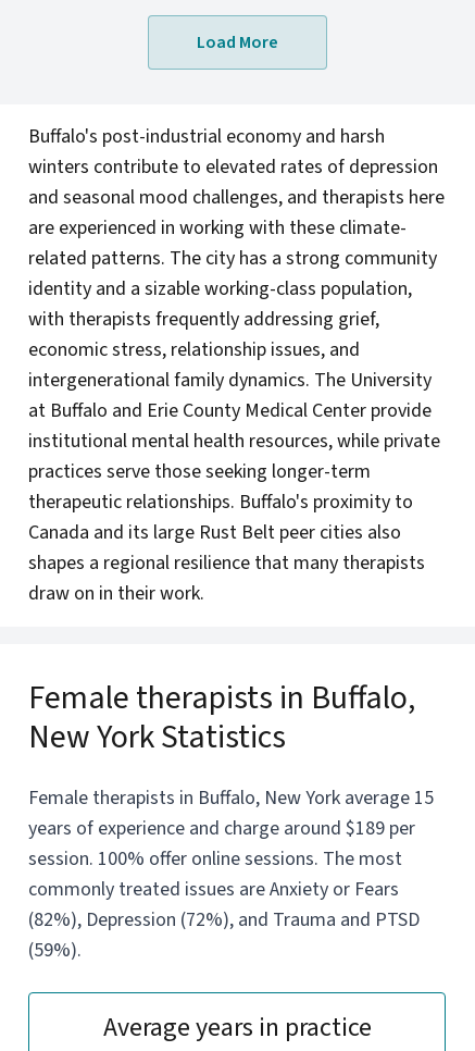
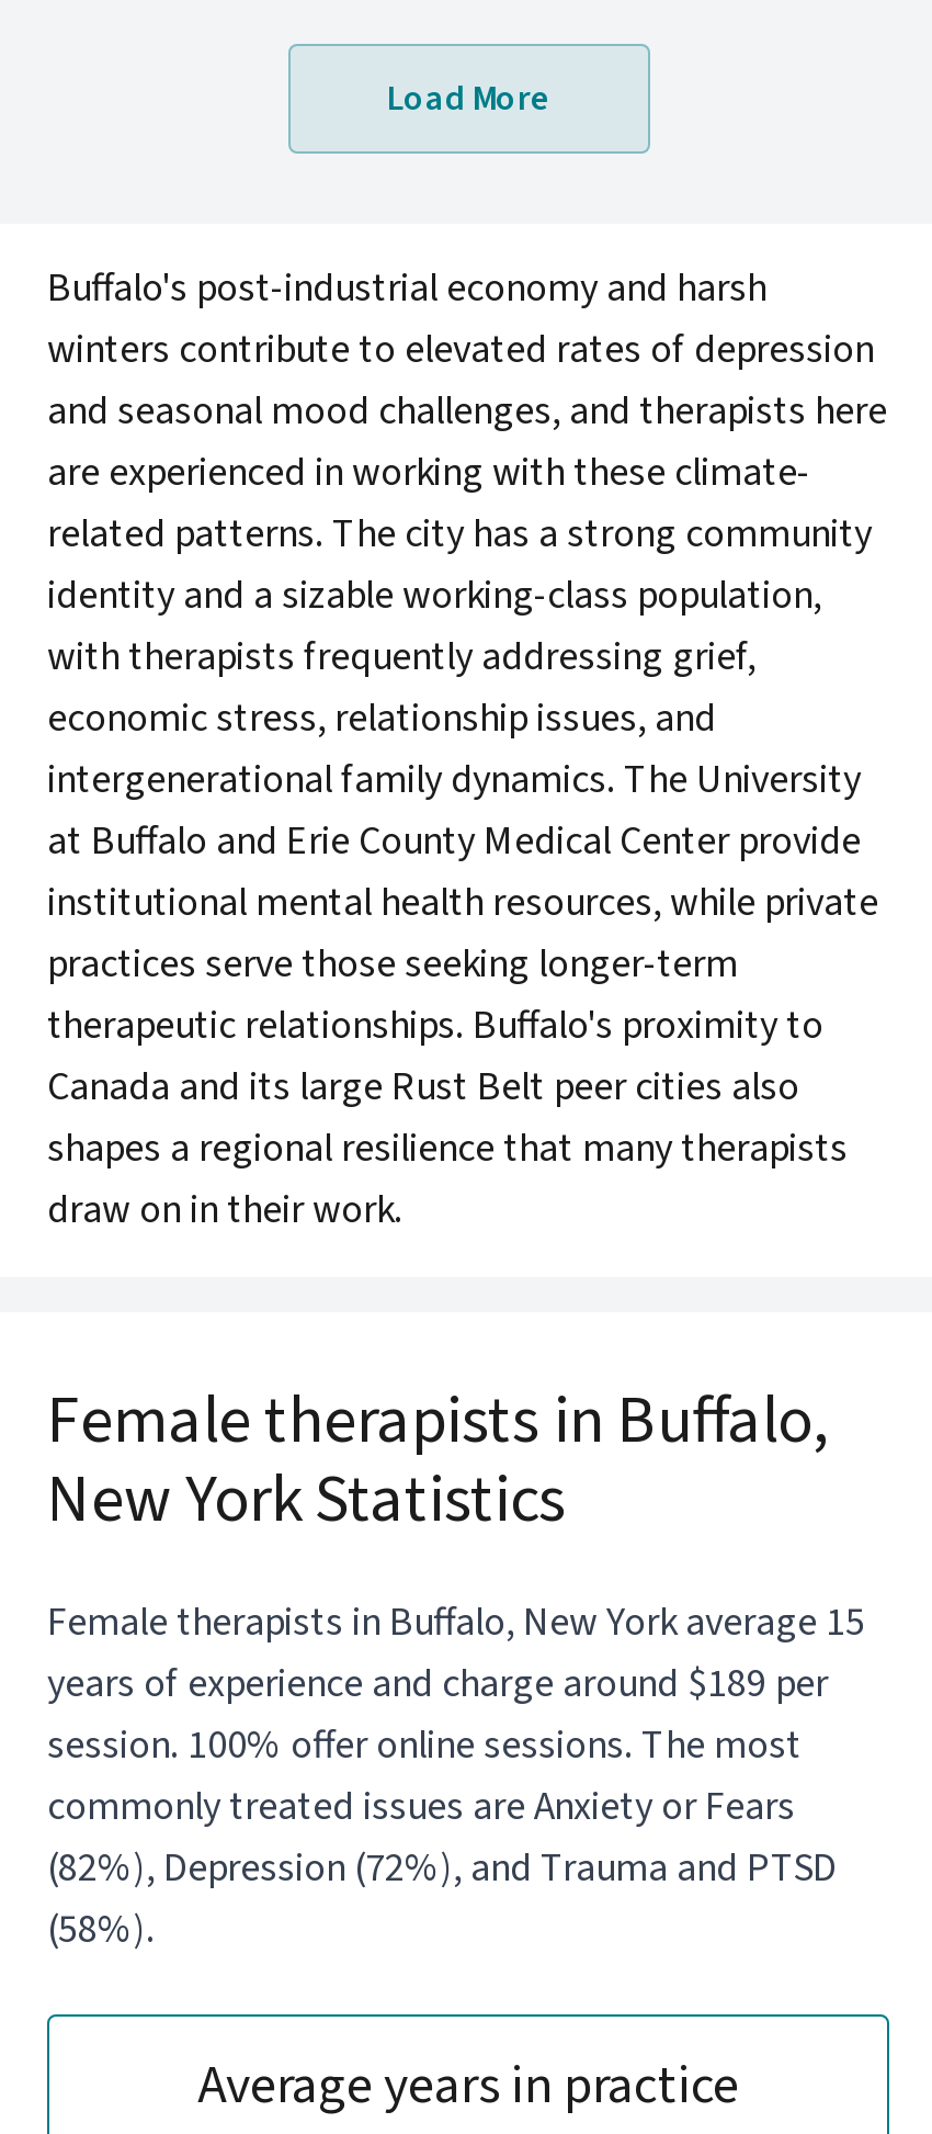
- (59%).
+ (58%).
